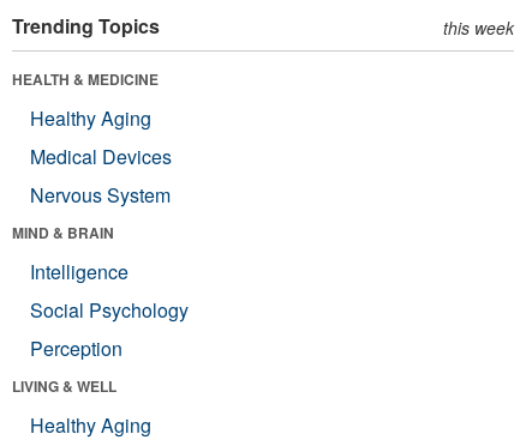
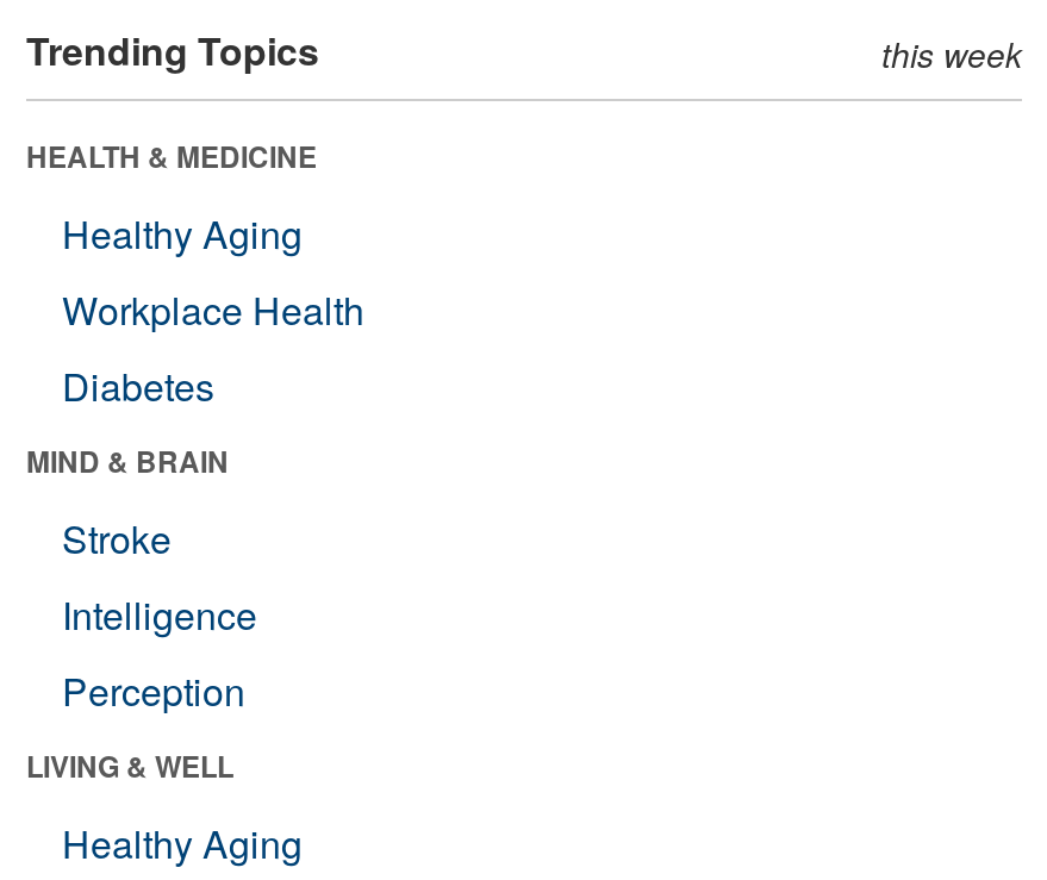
- Medical Devices
- Nervous System
+ Workplace Health
+ Diabetes

+ Stroke

moved down: Intelligence

- Social Psychology
